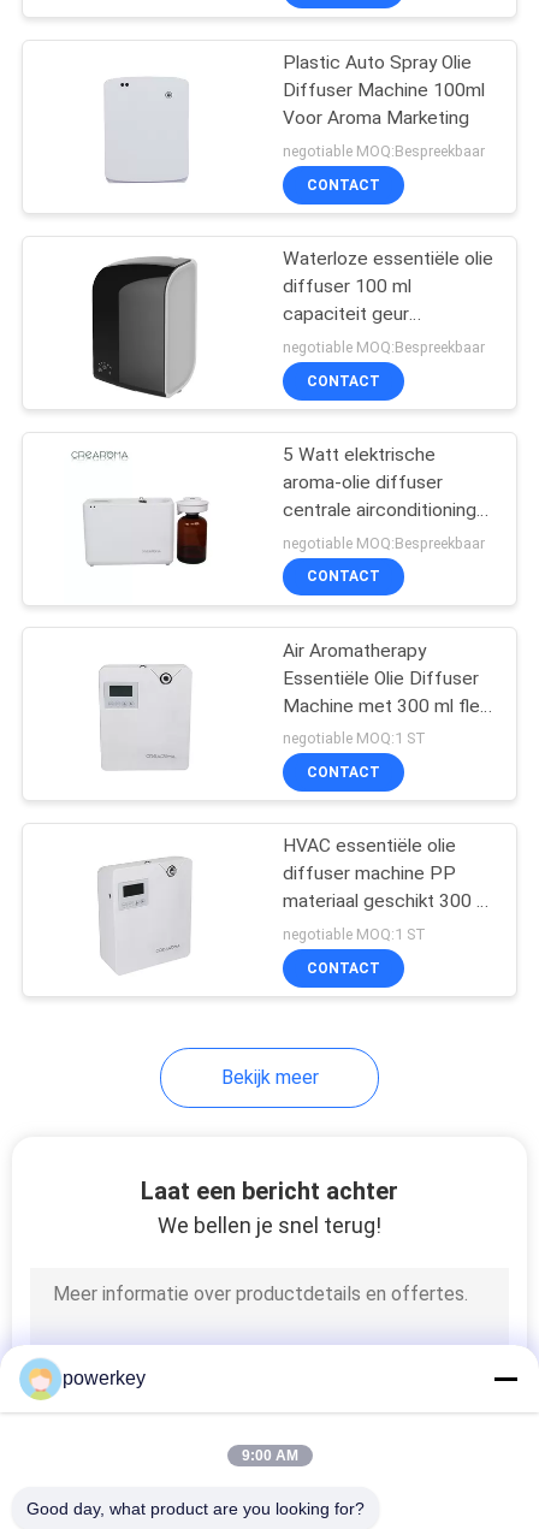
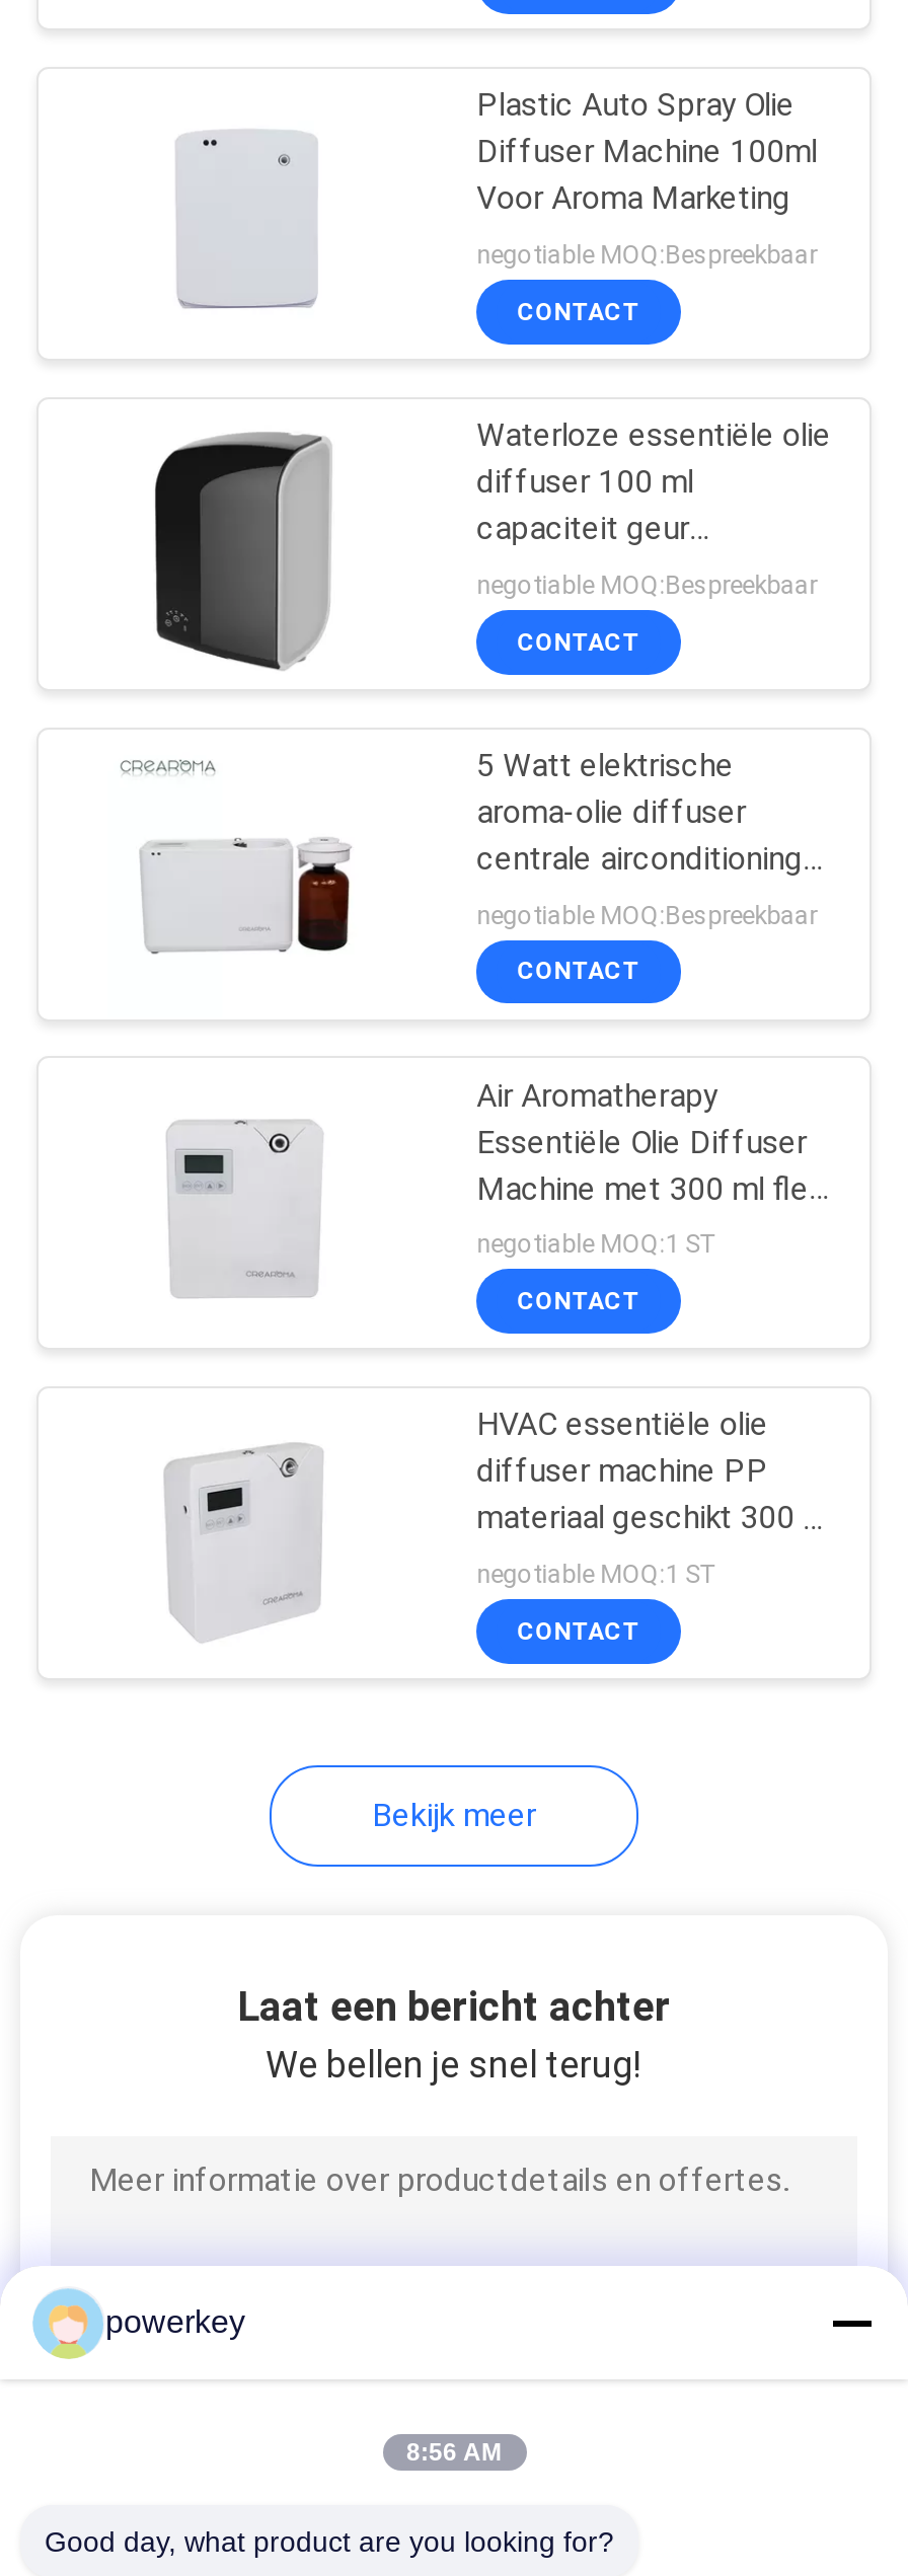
- 9:00 AM
+ 8:56 AM
